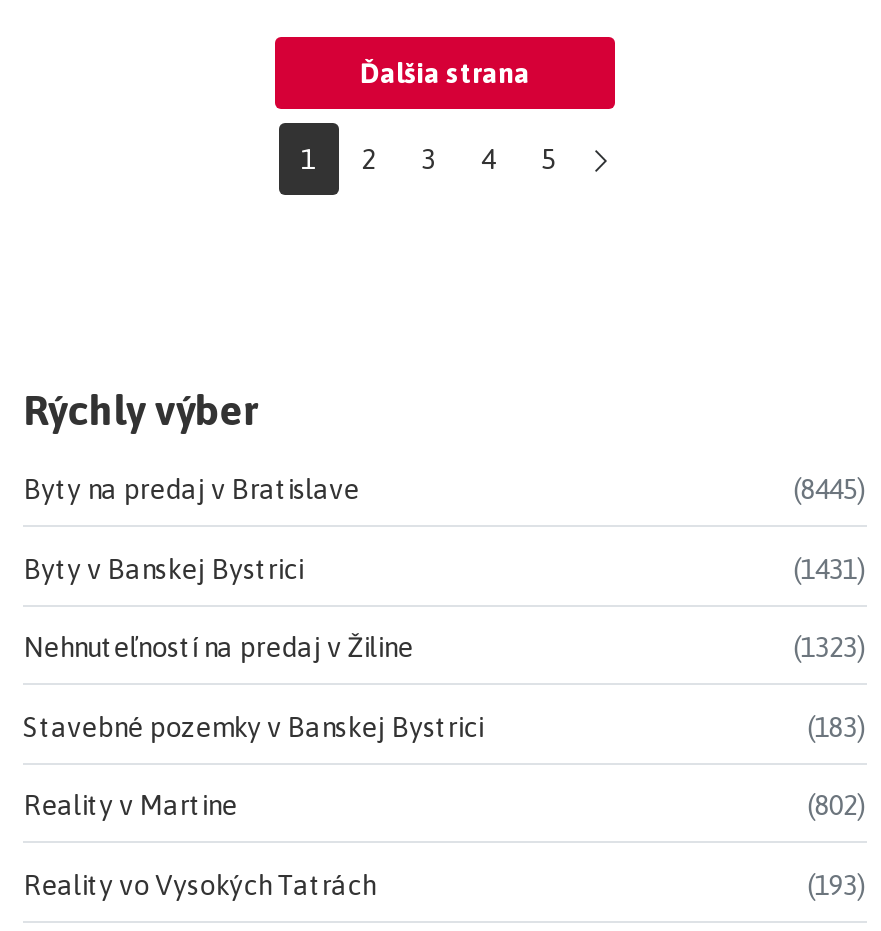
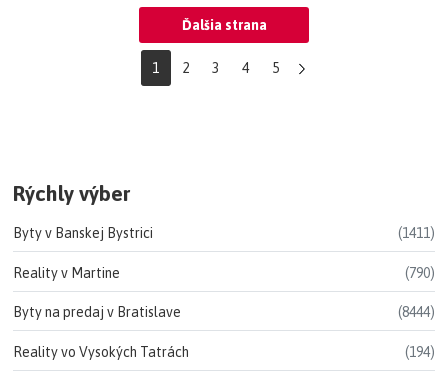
moved down: Byty na predaj v Bratislave

- (8445)

- (1431)
- Nehnuteľností na predaj v Žiline
- (1323)
- Stavebné pozemky v Banskej Bystrici
- (183)
+ (1411)

moved up: Reality v Martine

- (802)
+ (790)
+ (8444)

- (193)
+ (194)
